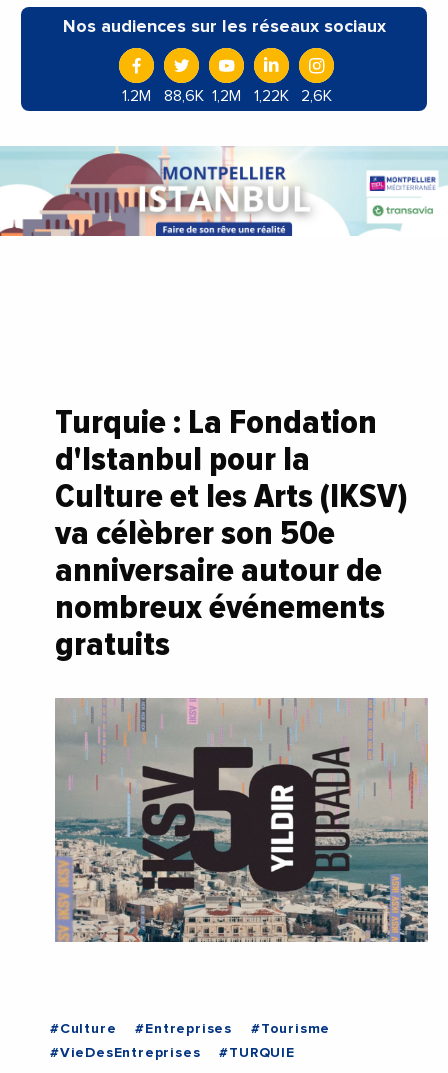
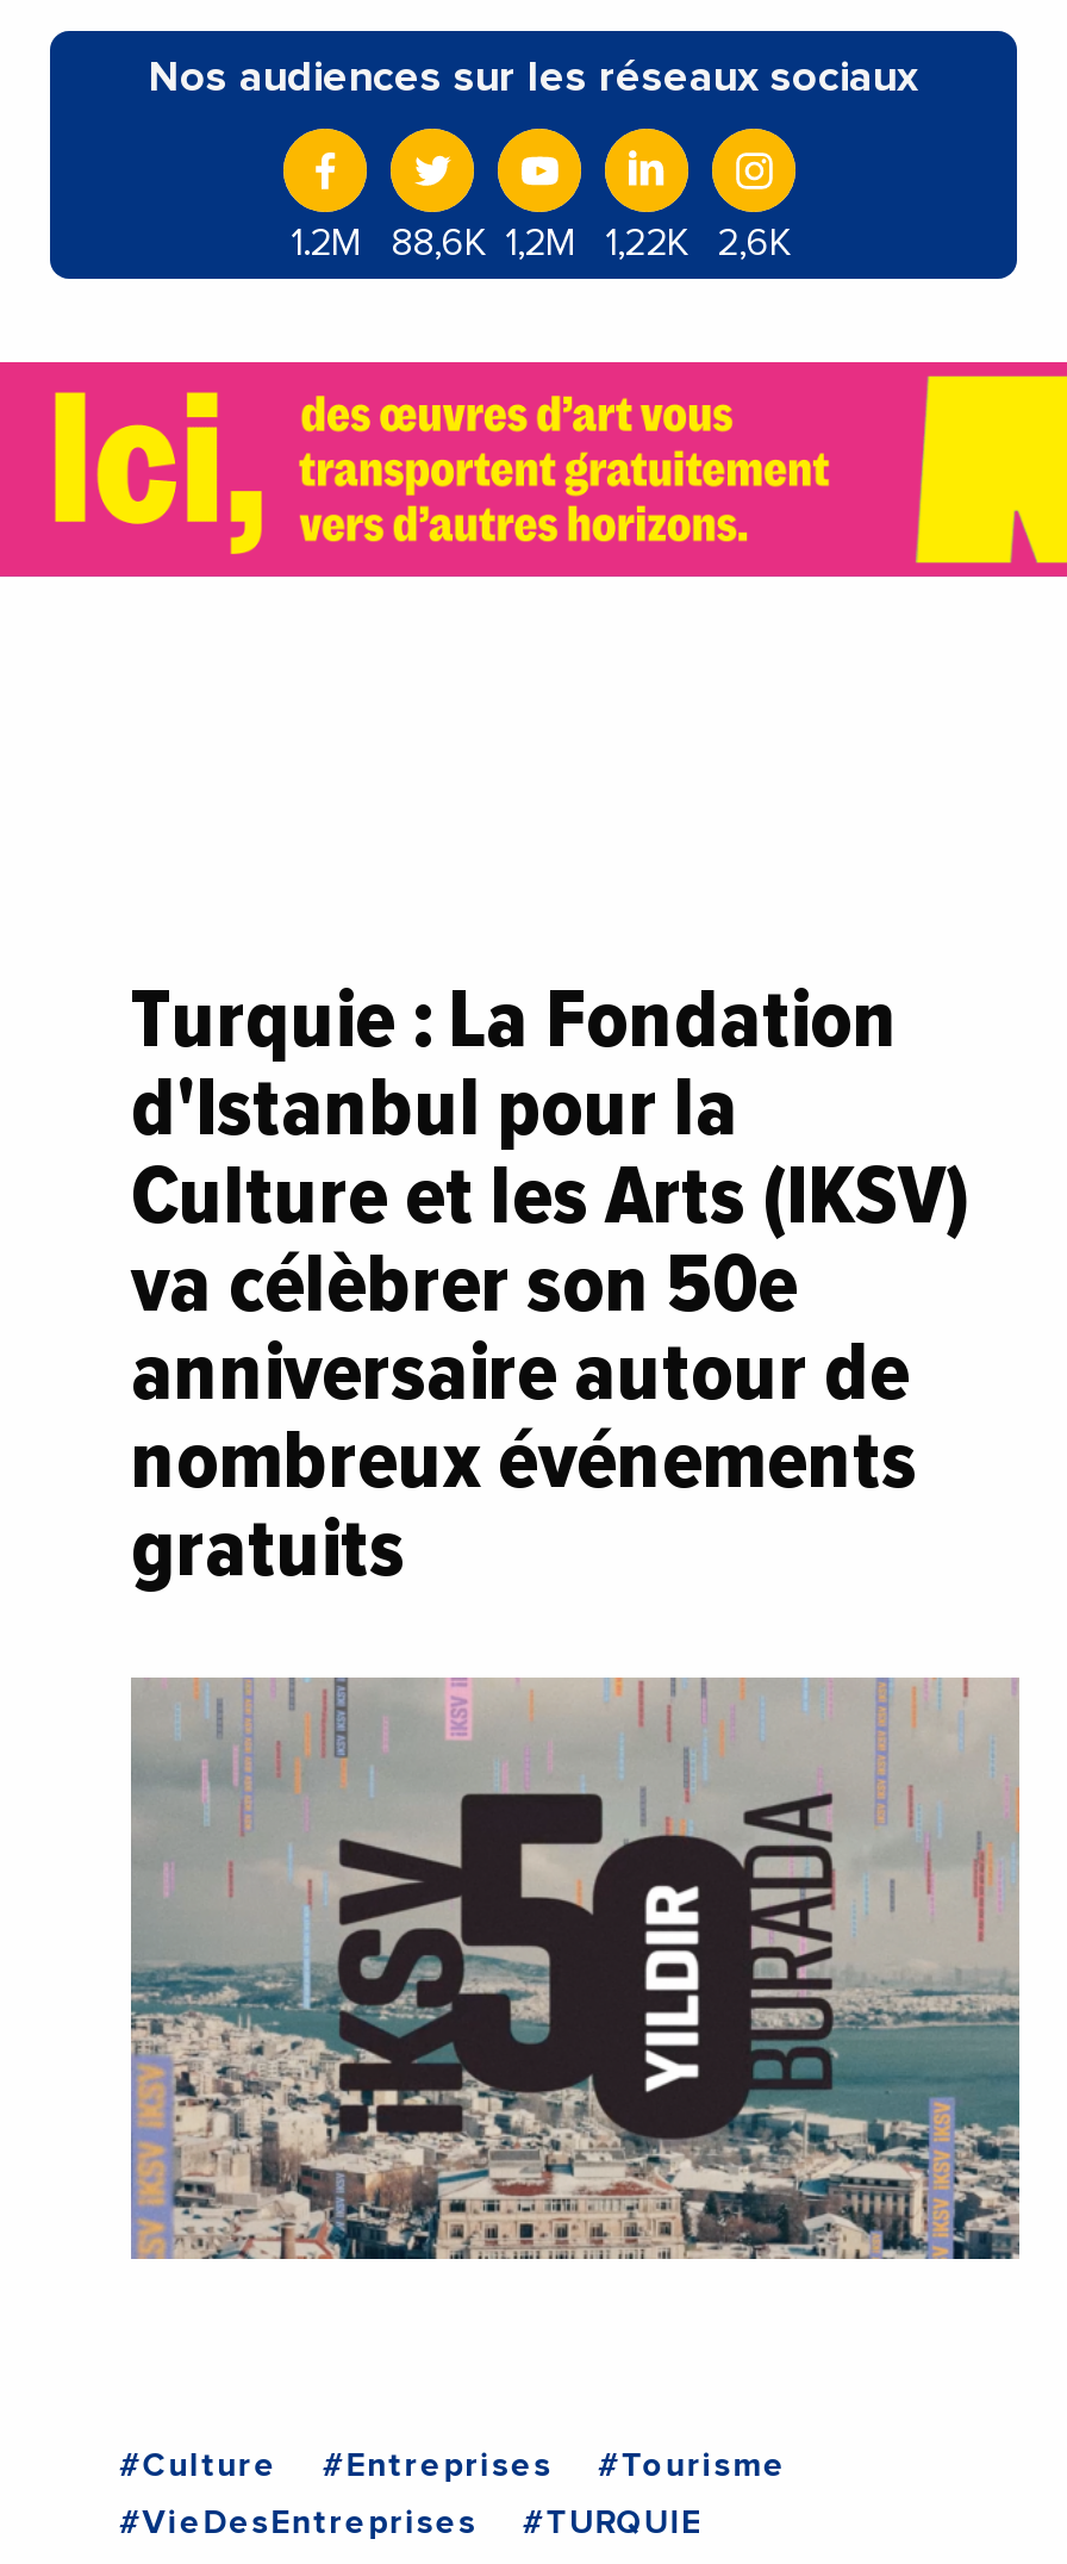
- [image]
+ [image]
